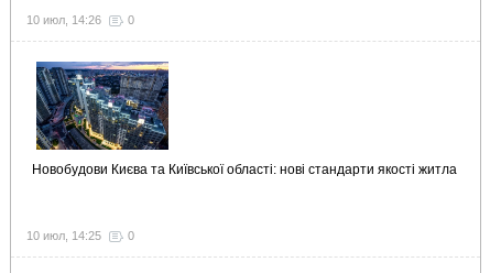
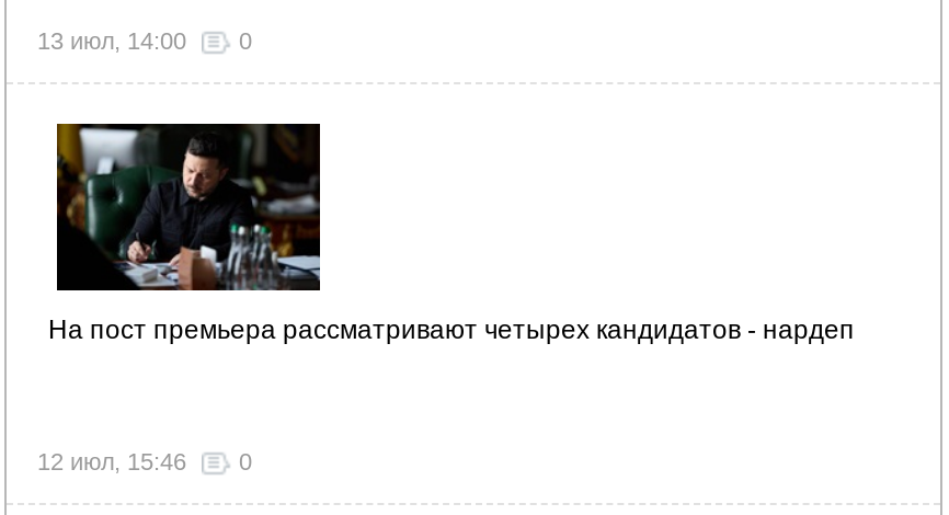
- 10 июл, 14:26 0
+ 13 июл, 14:00 0

- [image]
- Новобудови Києва та Київської області: нові стандарти якості житла
+ [image]
+ На пост премьера рассматривают четырех кандидатов - нардеп

- 10 июл, 14:25 0
+ 12 июл, 15:46 0
